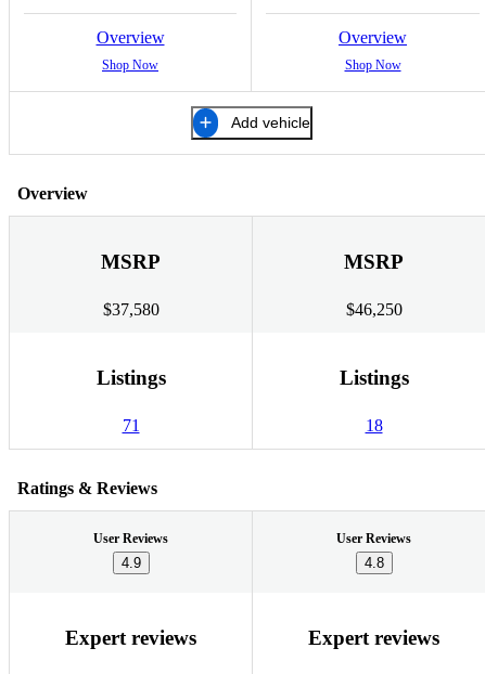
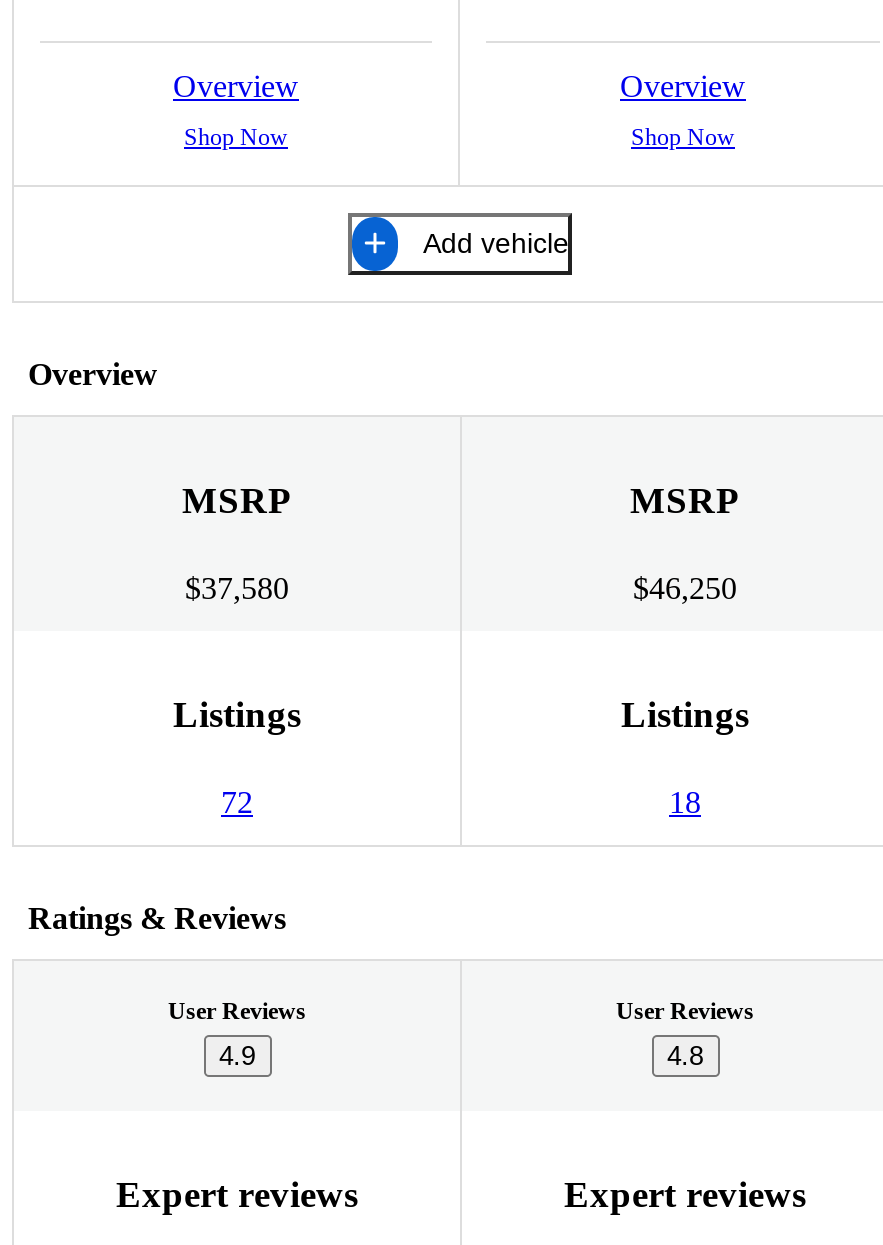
- 71
+ 72
